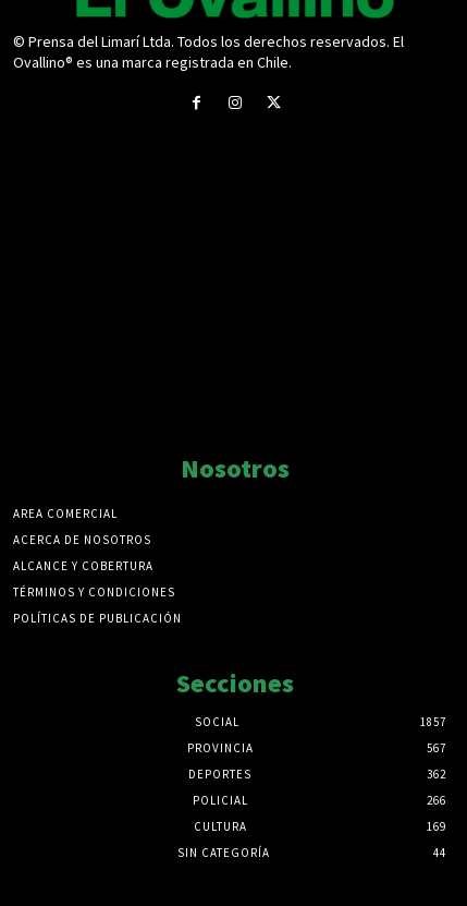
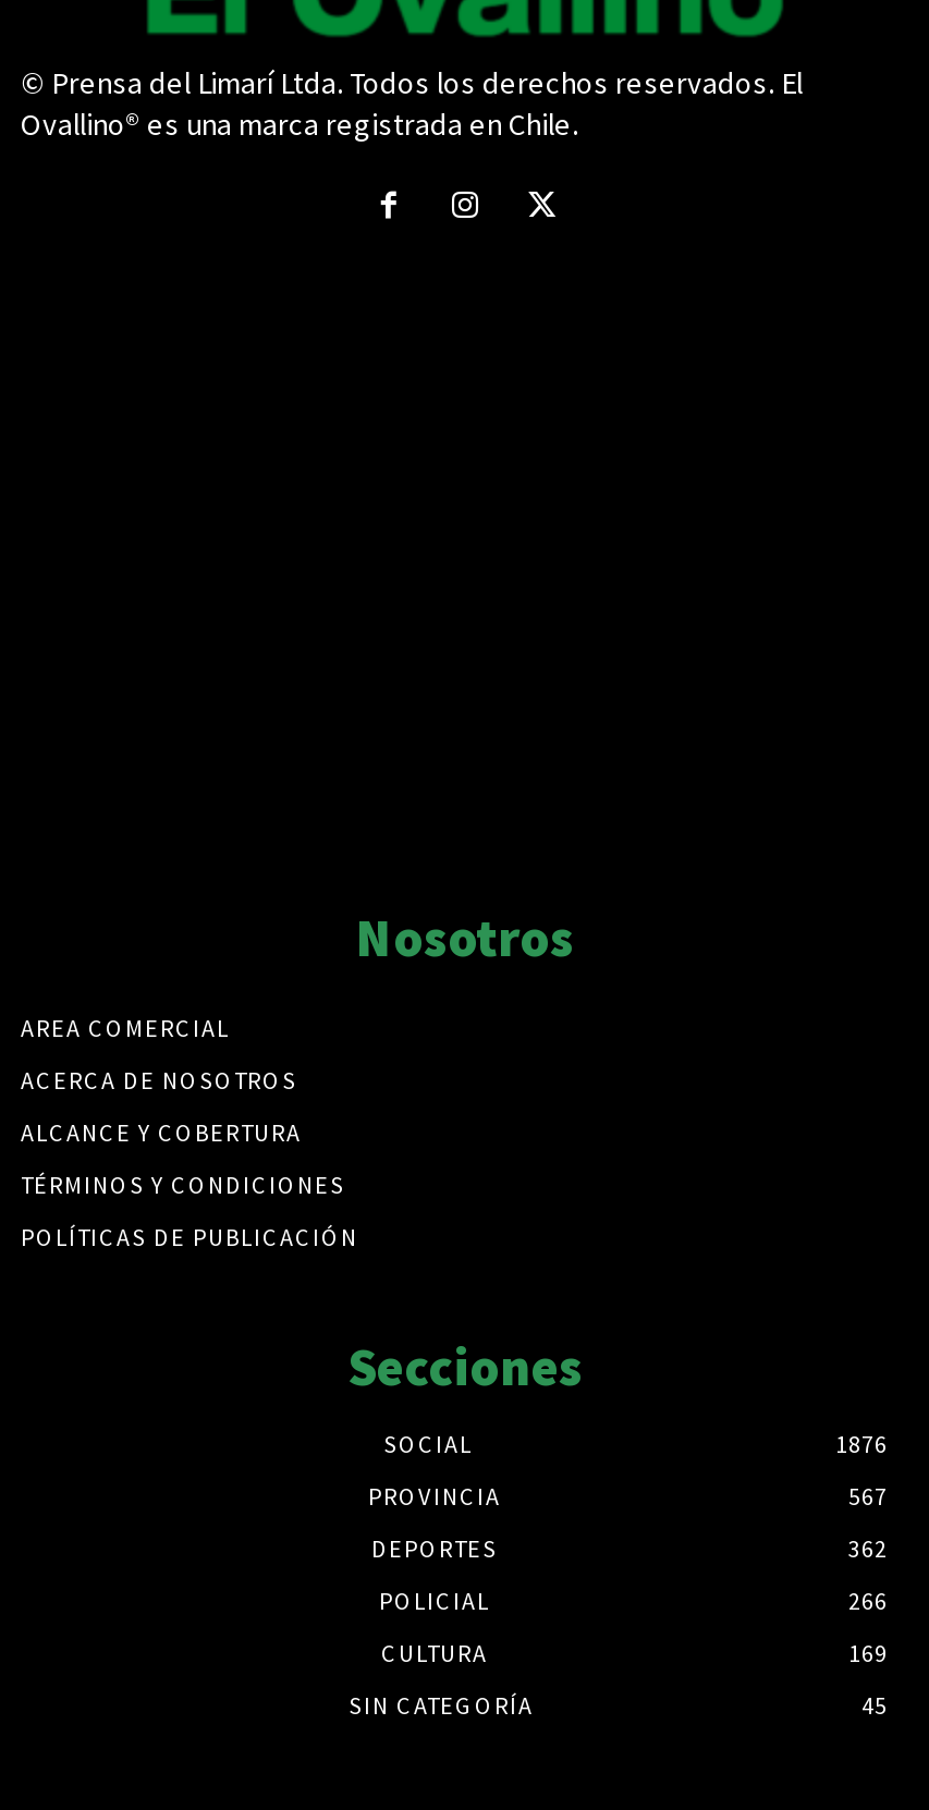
- 1857
+ 1876

- 44
+ 45
